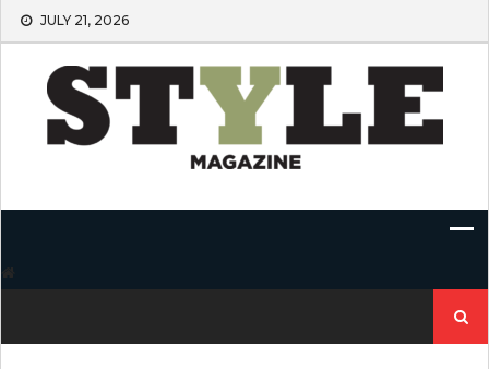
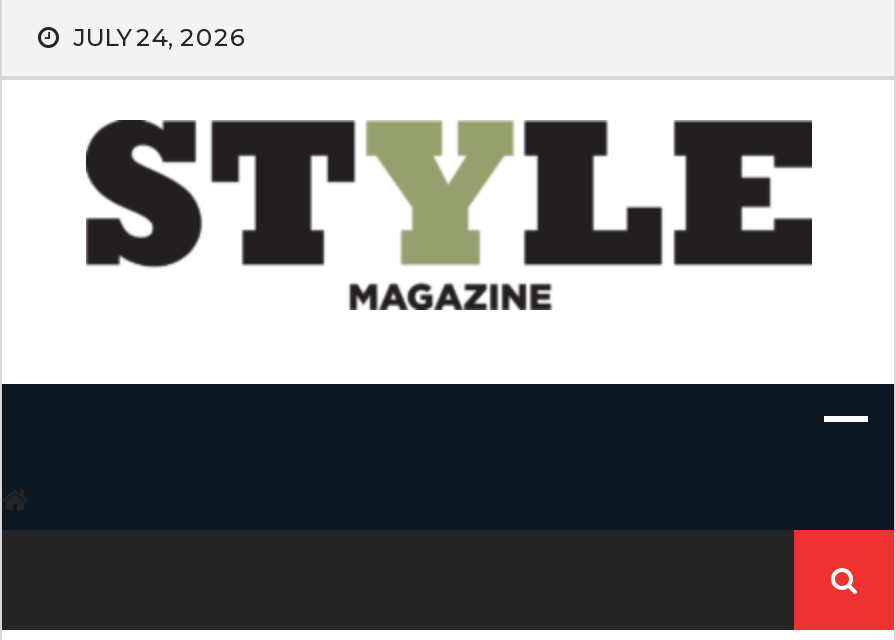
- JULY 21, 2026
+ JULY 24, 2026
